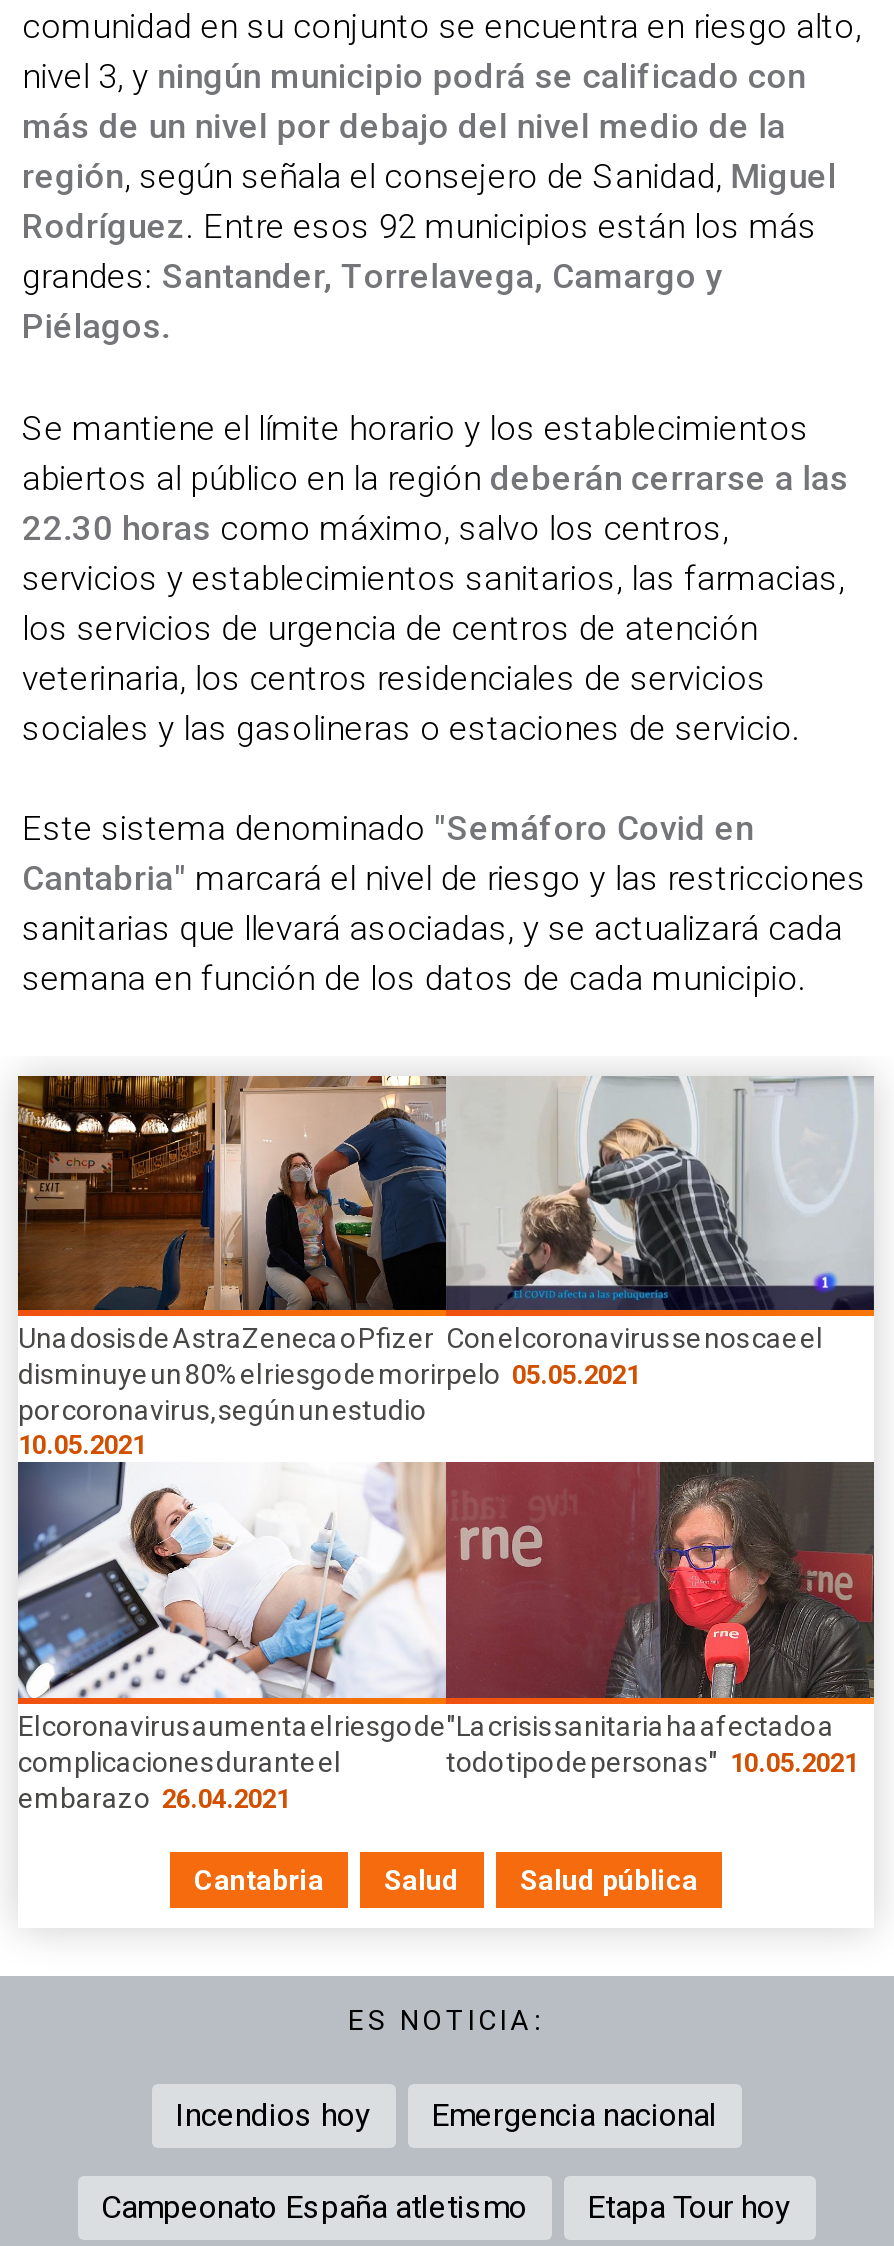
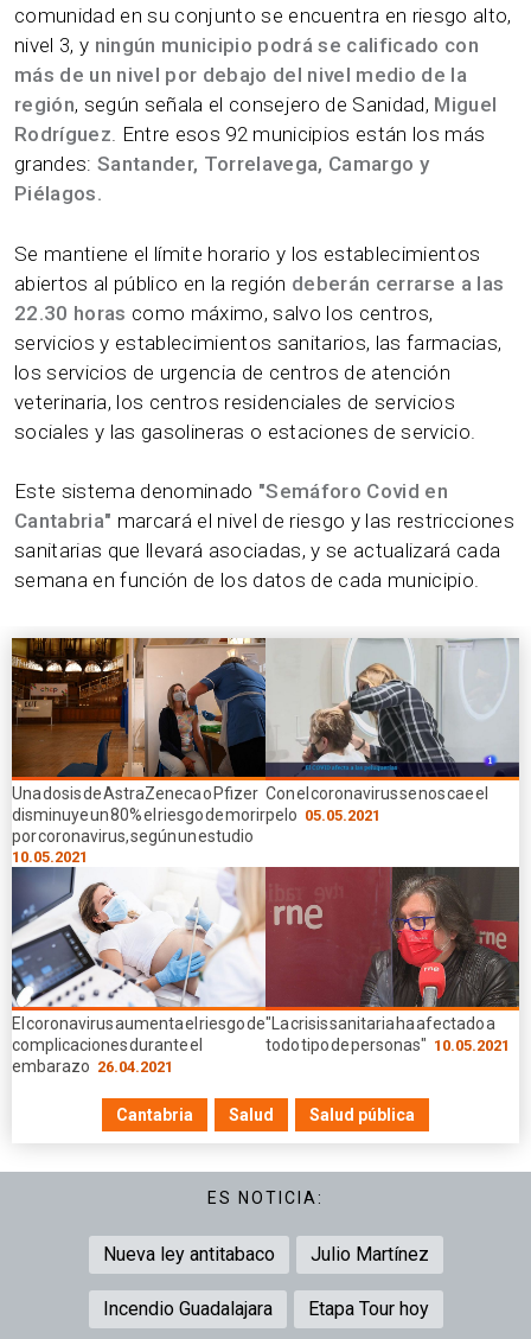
- Incendios hoy
- Emergencia nacional
+ Nueva ley antitabaco
+ Julio Martínez

- Campeonato España atletismo
+ Incendio Guadalajara
